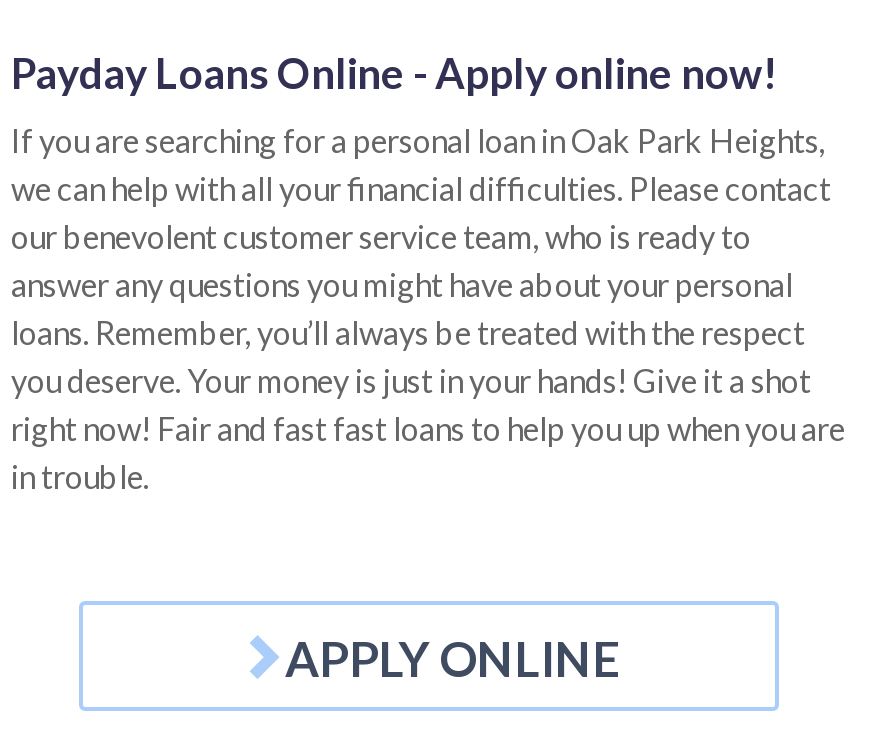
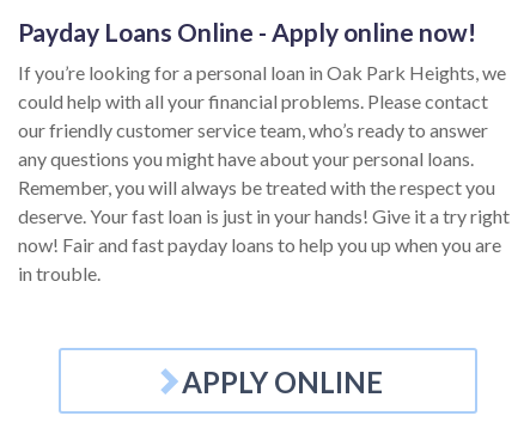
- If you are searching for a personal loan in Oak Park Heights,
- we can help with all your financial difficulties. Please contact
- our benevolent customer service team, who is ready to
- answer any questions you might have about your personal
- loans. Remember, you’ll always be treated with the respect
- you deserve. Your money is just in your hands! Give it a shot
- right now! Fair and fast fast loans to help you up when you are
+ If you’re looking for a personal loan in Oak Park Heights, we
+ could help with all your financial problems. Please contact
+ our friendly customer service team, who’s ready to answer
+ any questions you might have about your personal loans.
+ Remember, you will always be treated with the respect you
+ deserve. Your fast loan is just in your hands! Give it a try right
+ now! Fair and fast payday loans to help you up when you are
